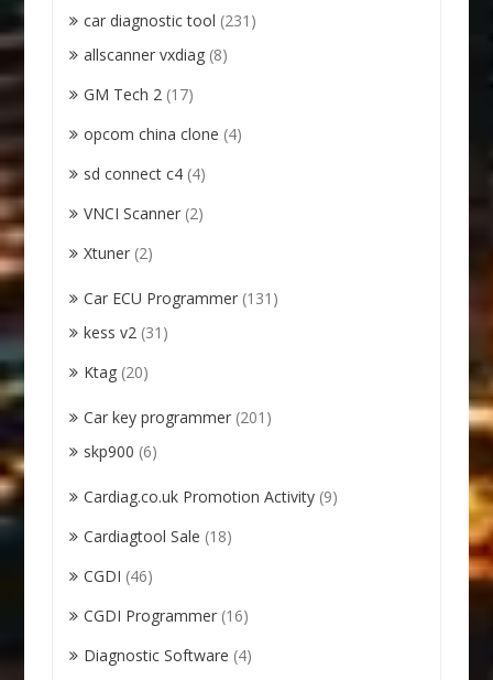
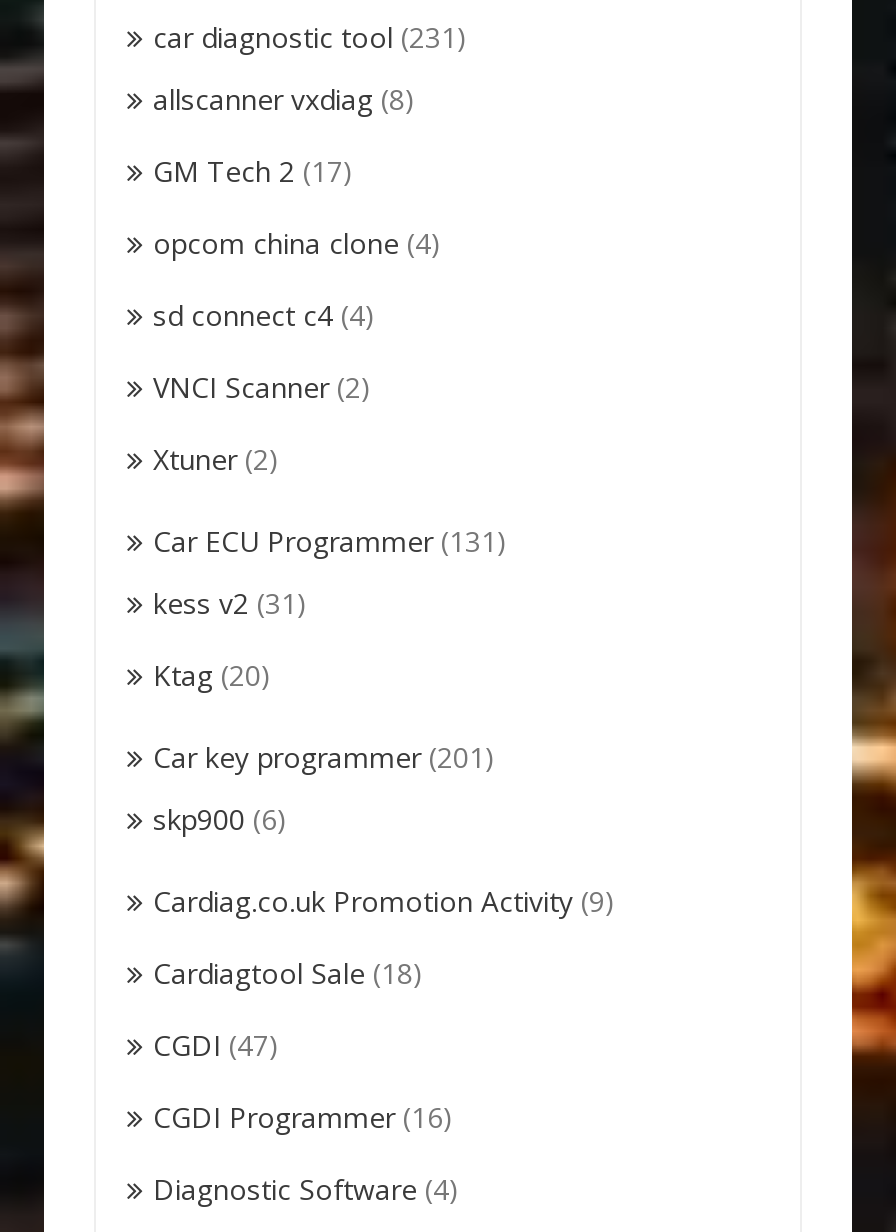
- CGDI (46)
+ CGDI (47)
